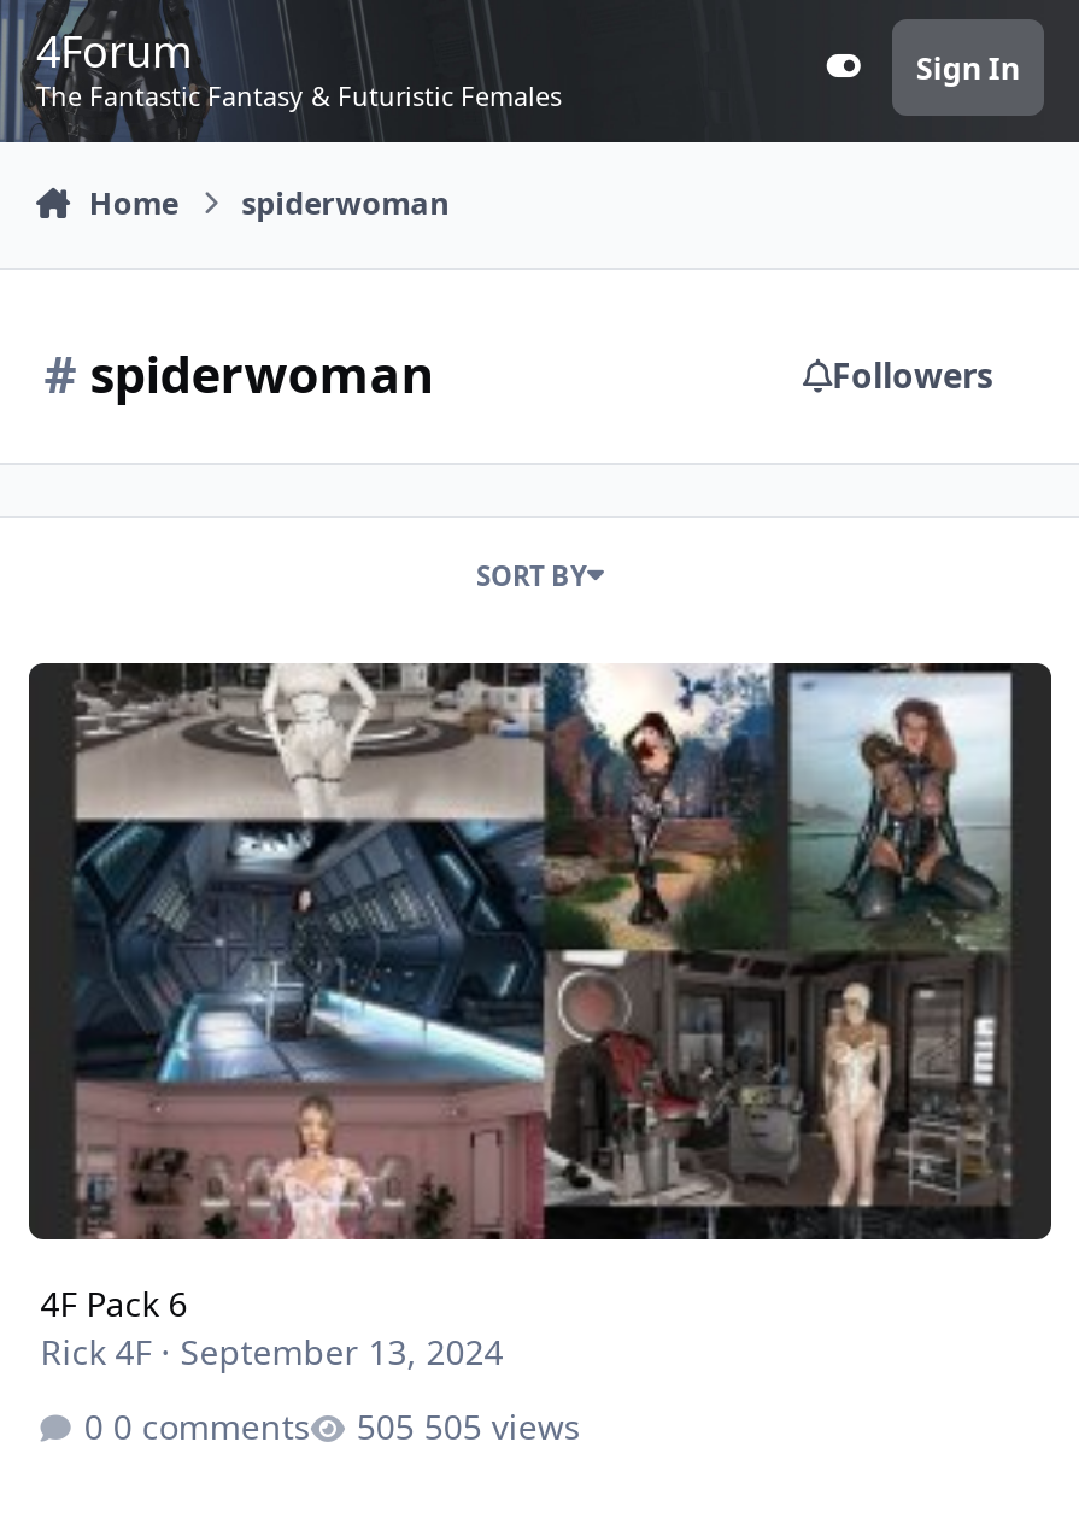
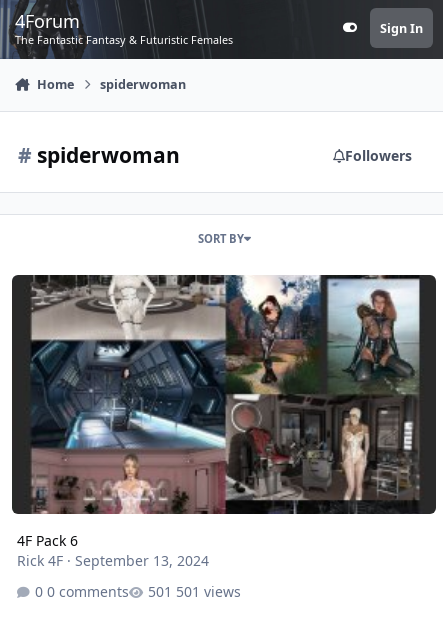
- 505 views
+ 501 views
